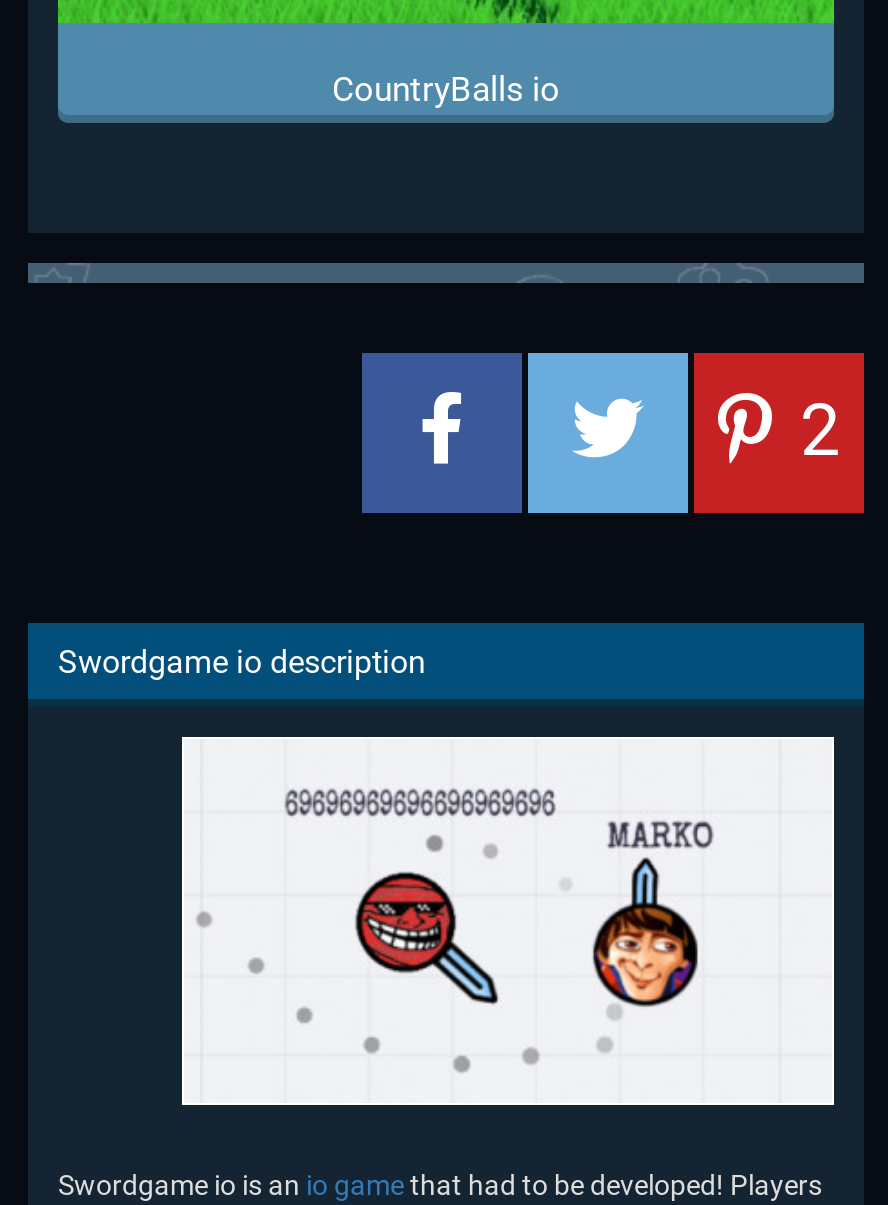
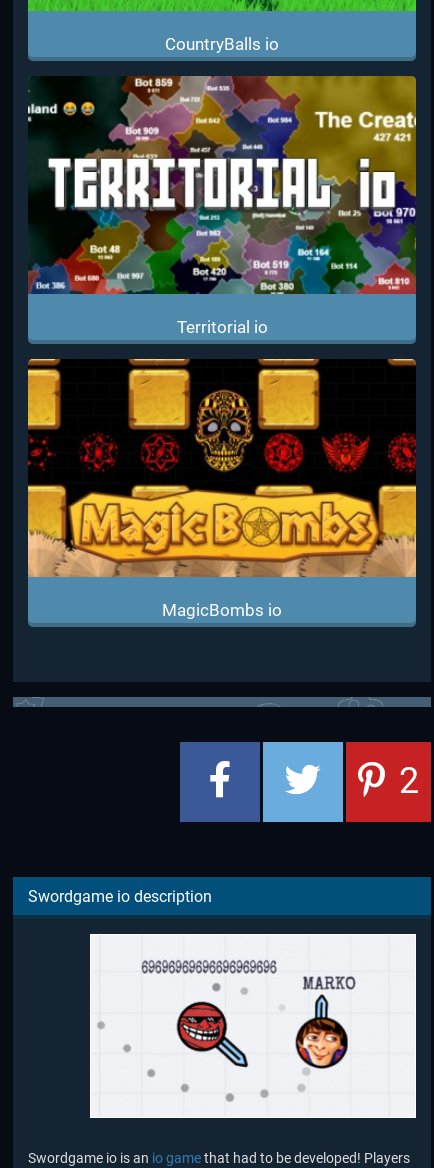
+ [image]
+ Territorial io

+ [image]
+ MagicBombs io
